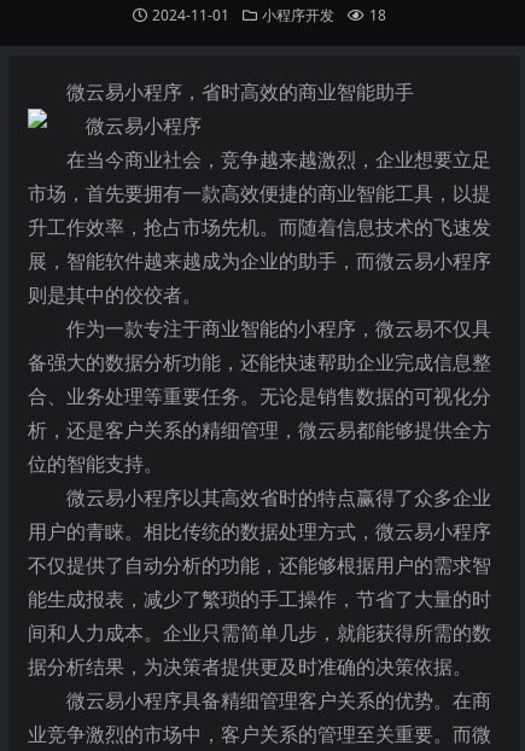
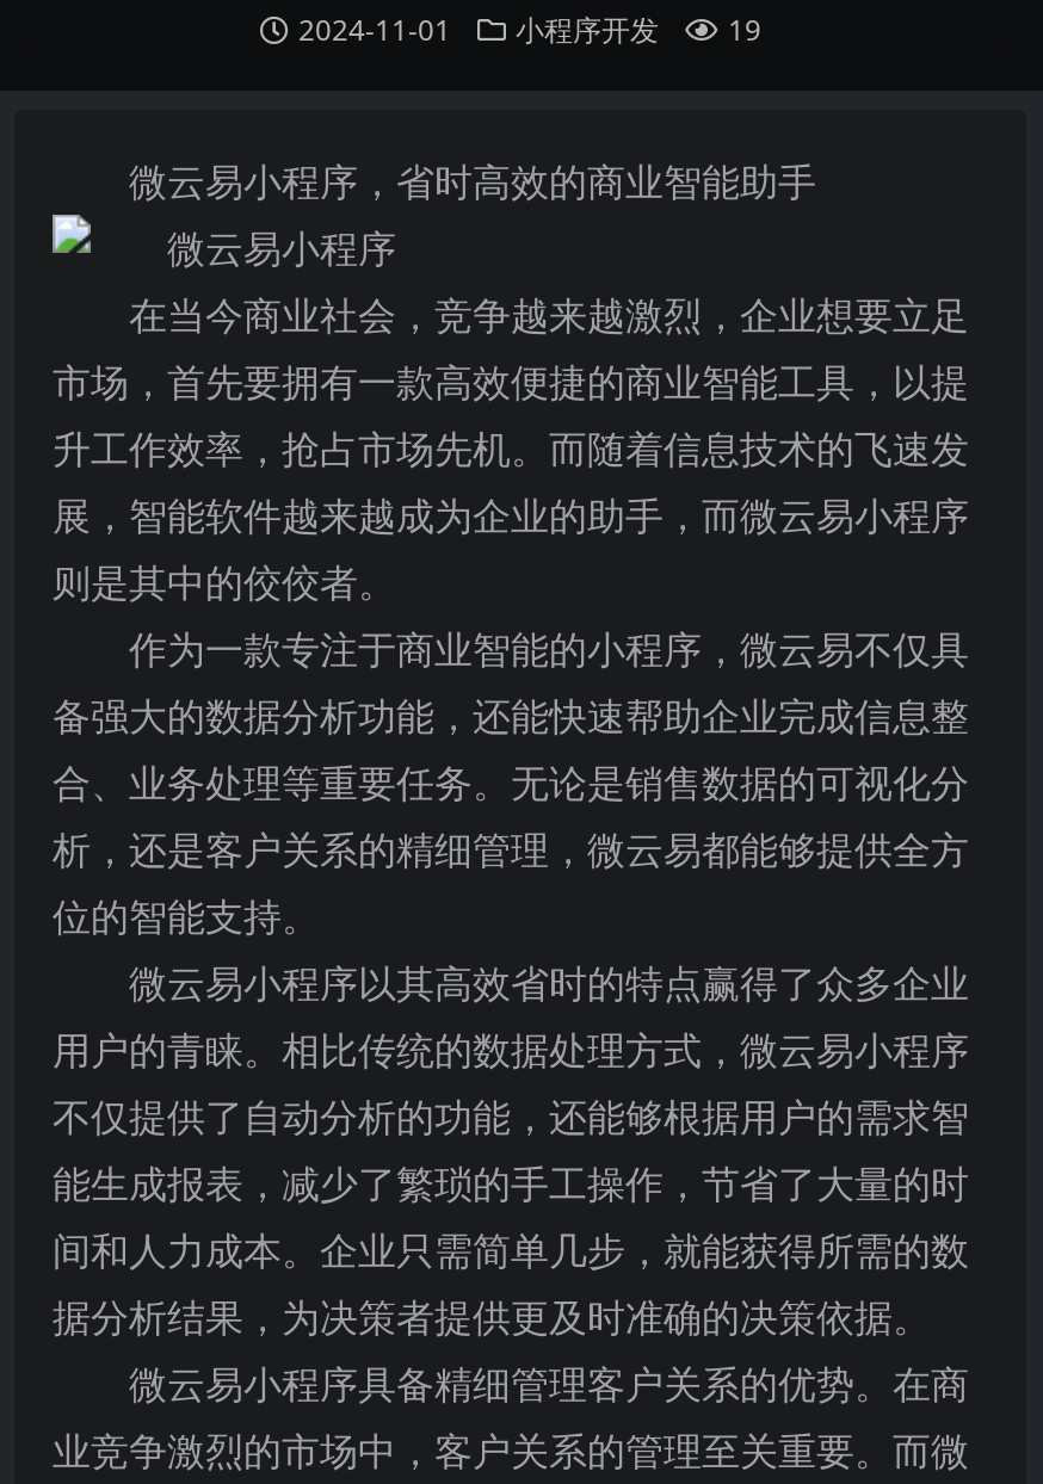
- 2024-11-01 小程序开发 18
+ 2024-11-01 小程序开发 19
